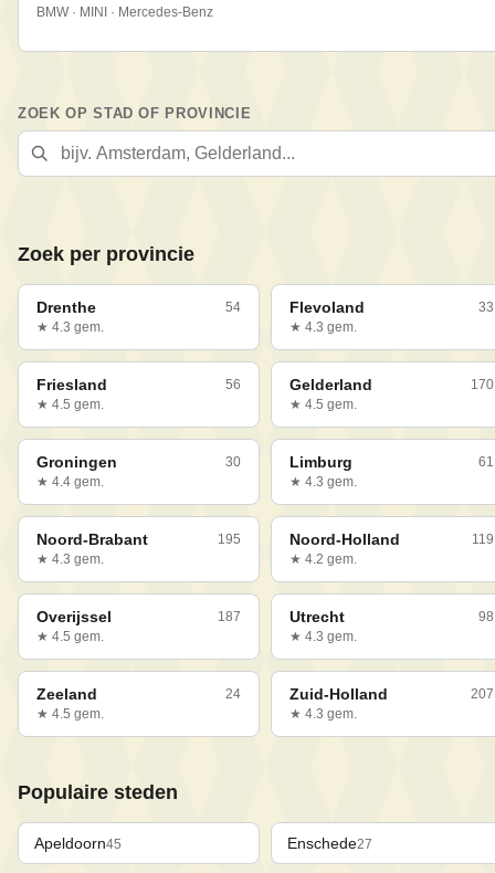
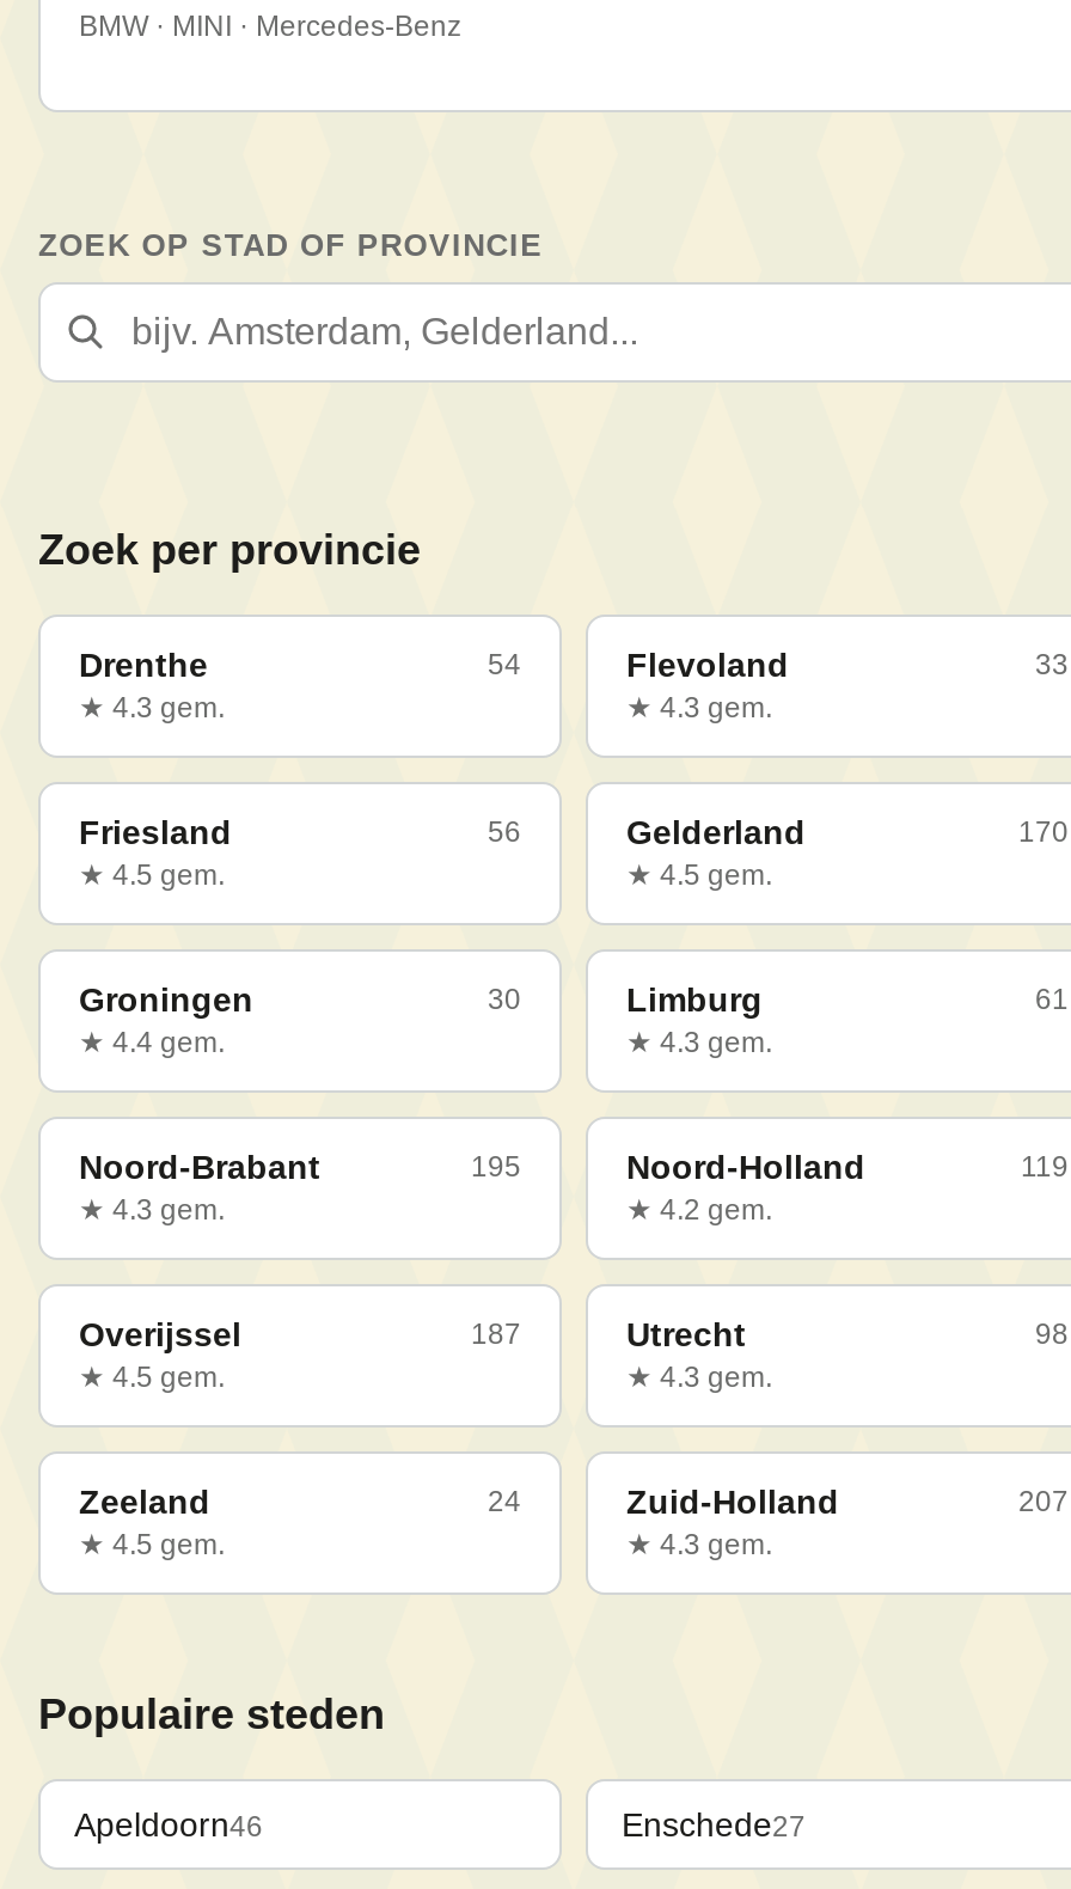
- Apeldoorn45
+ Apeldoorn46
